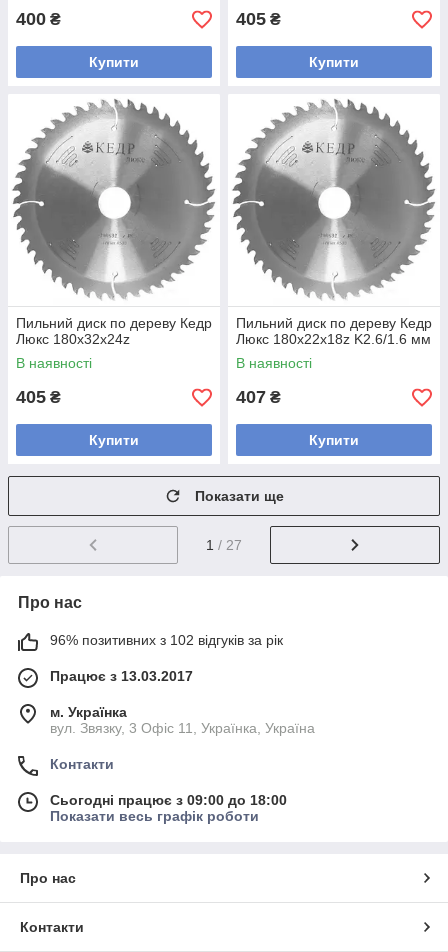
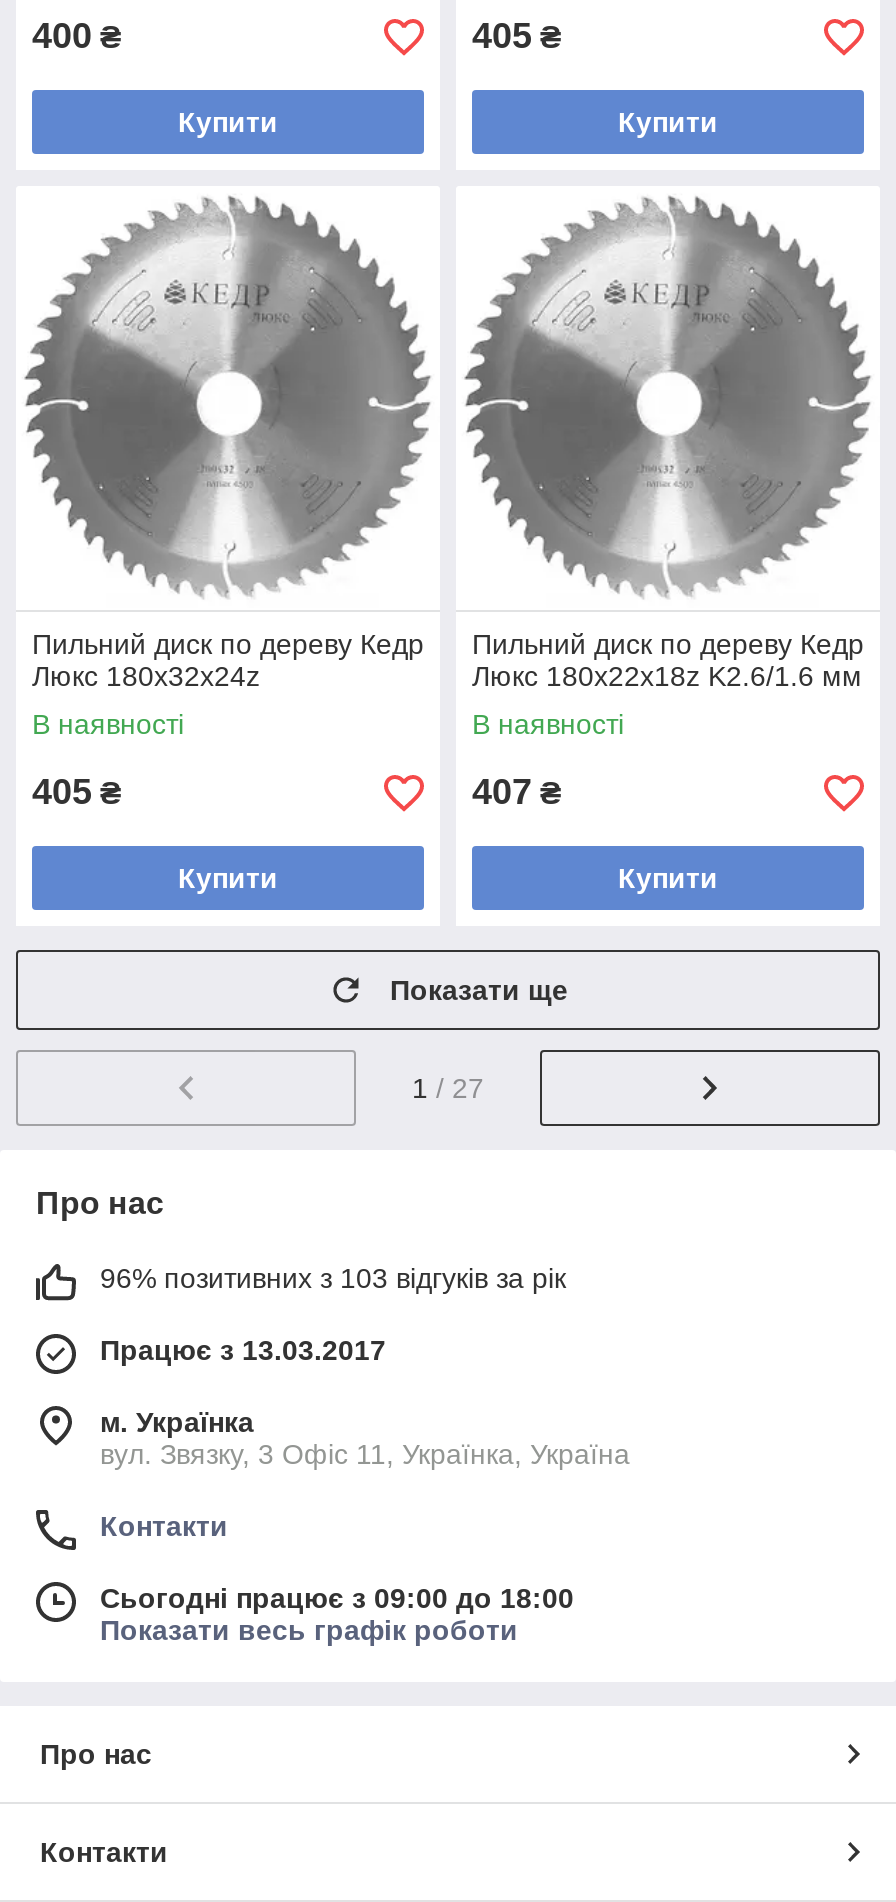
- 96% позитивних з 102 відгуків за рік
+ 96% позитивних з 103 відгуків за рік
